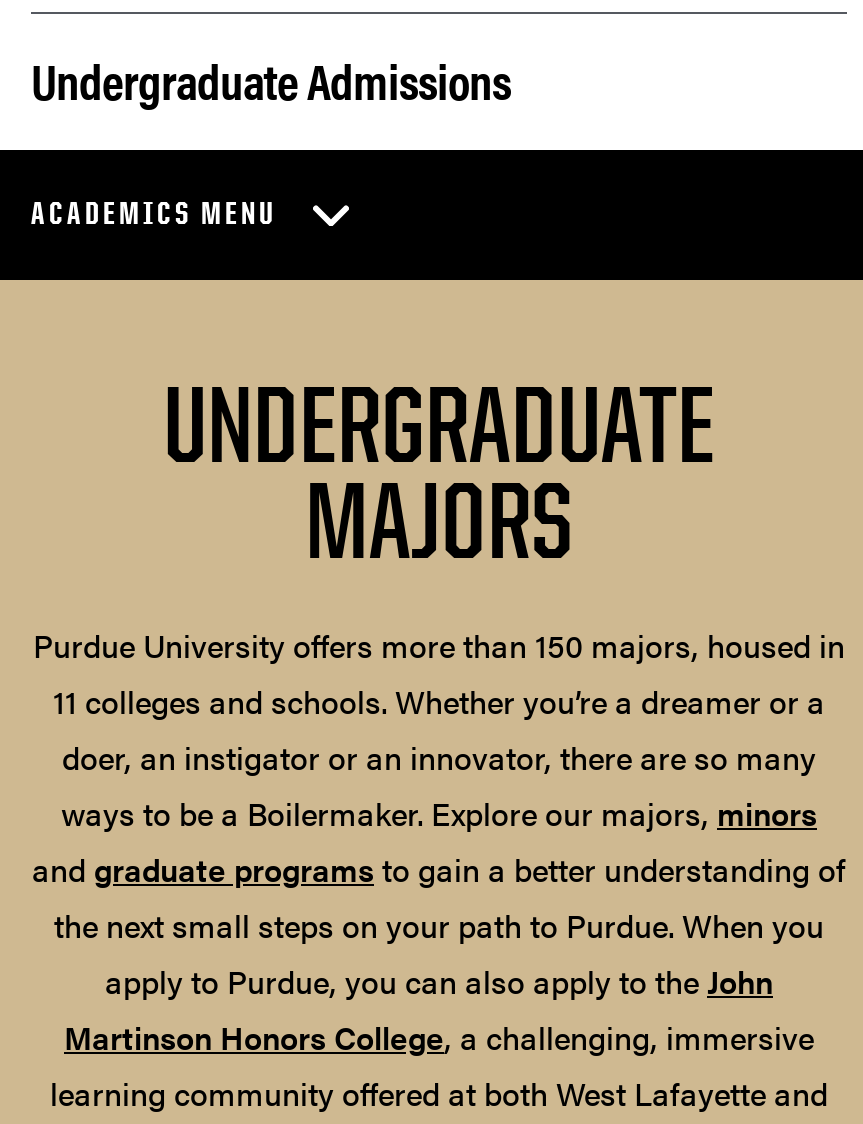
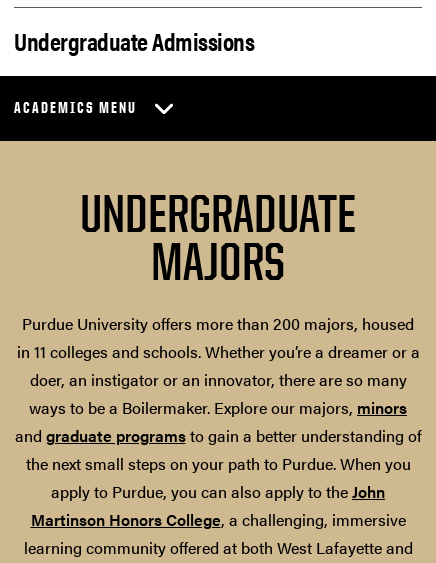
- Purdue University offers more than 150 majors, housed in
- 11 colleges and schools. Whether you’re a dreamer or a
+ Purdue University offers more than 200 majors, housed
+ in 11 colleges and schools. Whether you’re a dreamer or a
